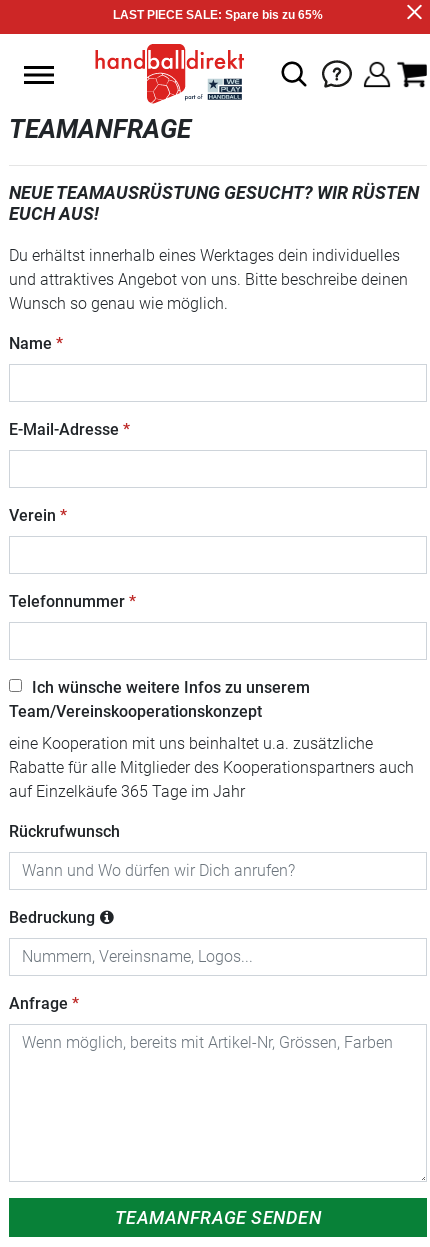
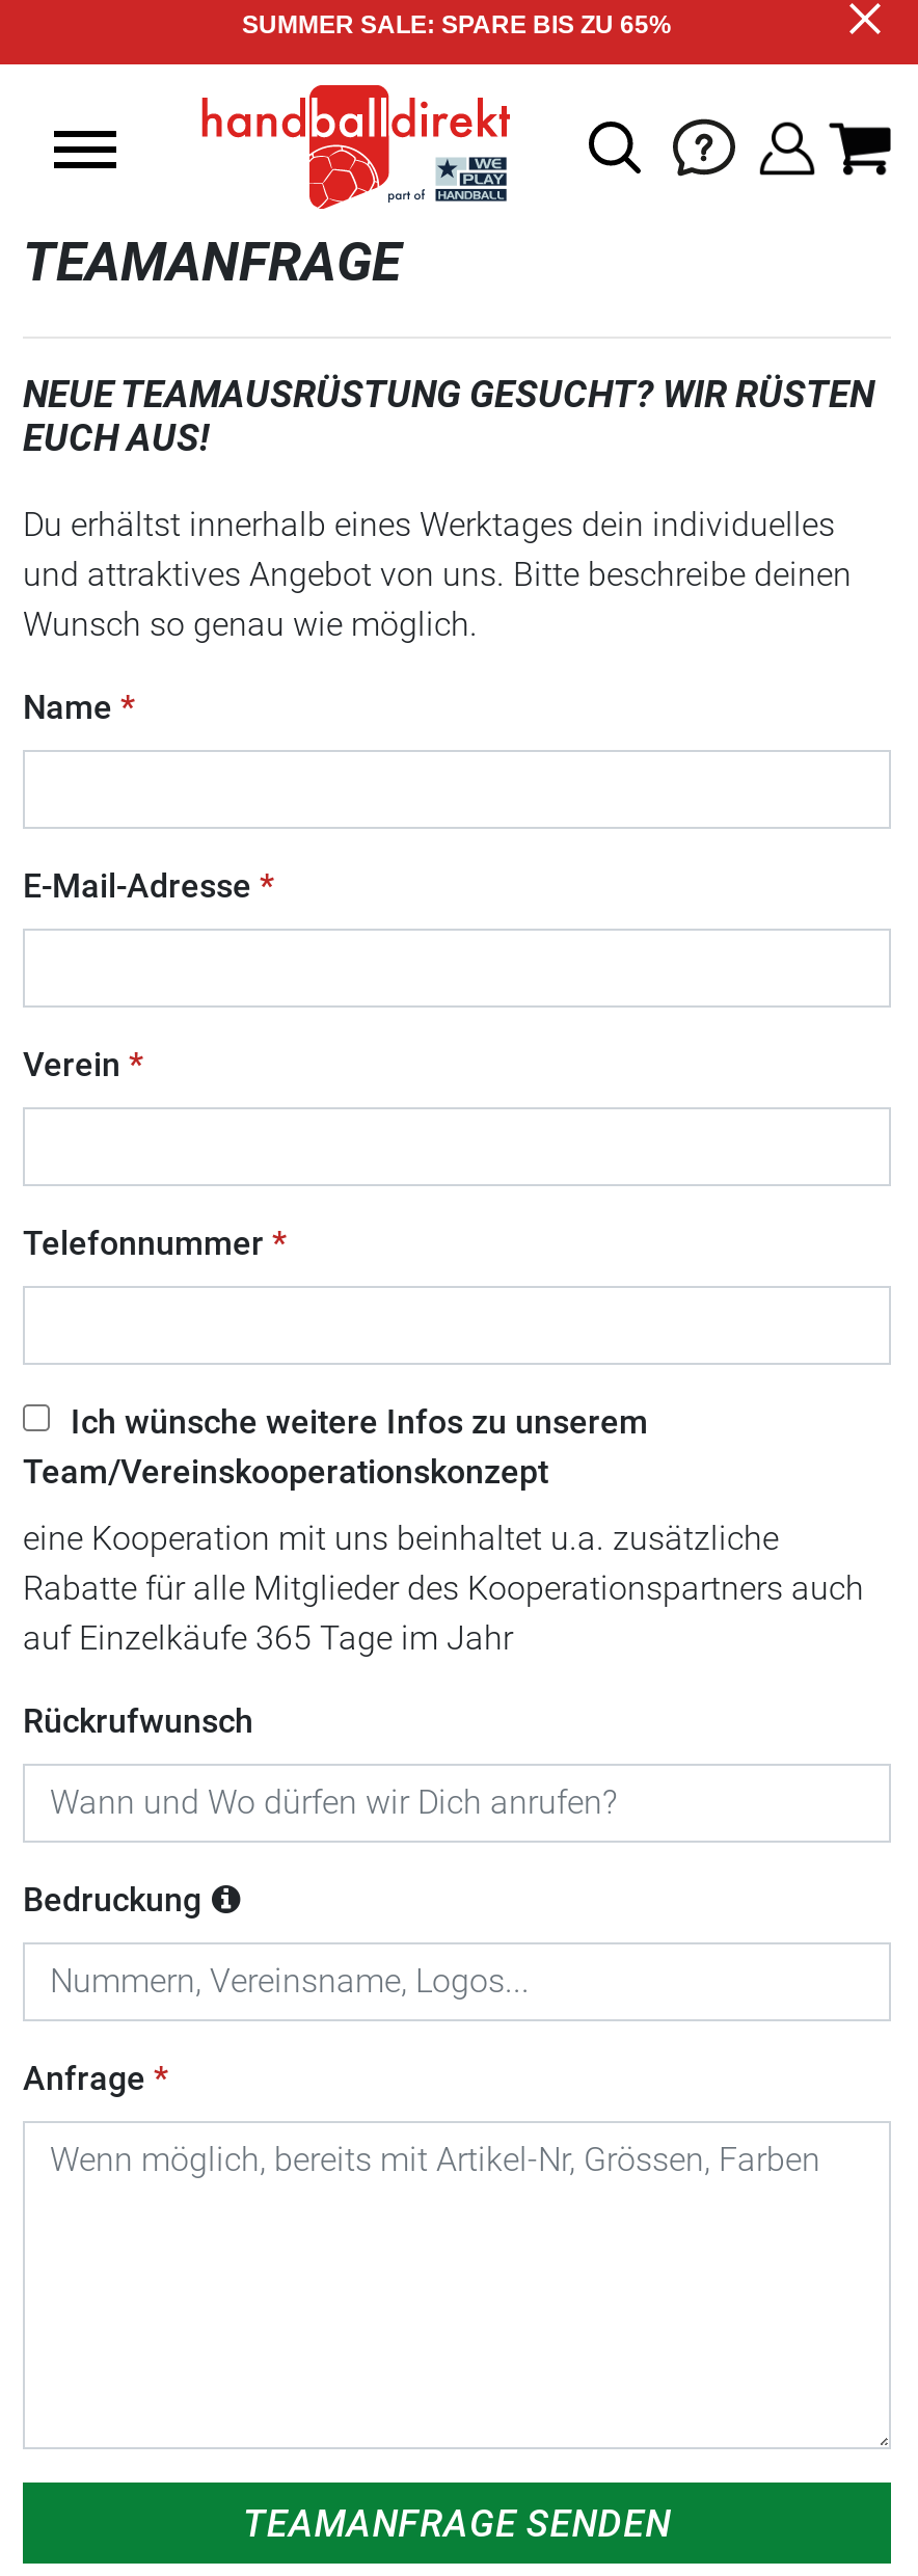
- LAST PIECE SALE: Spare bis zu 65%
+ SUMMER SALE: SPARE BIS ZU 65%
